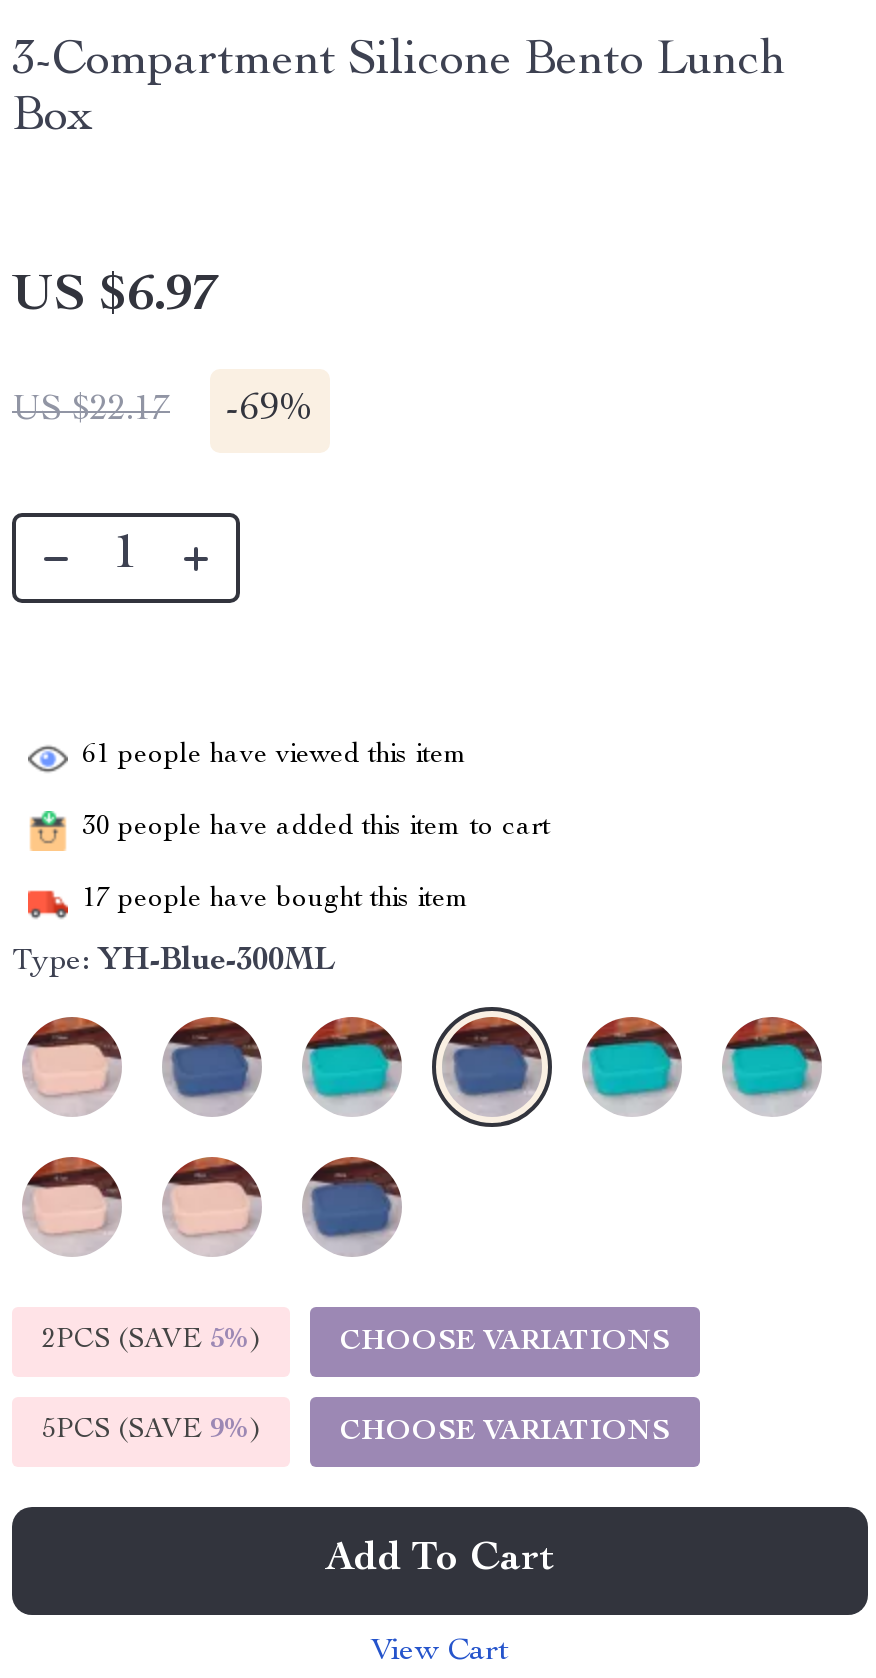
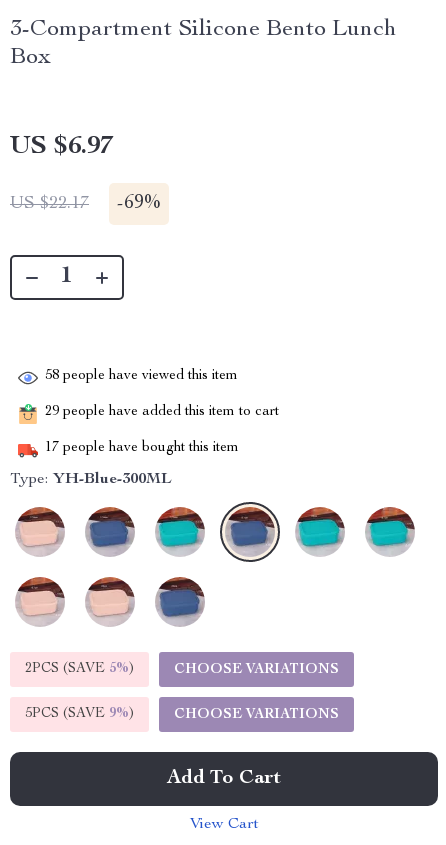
- 61 people have viewed this item
+ 58 people have viewed this item

- 30 people have added this item to cart
+ 29 people have added this item to cart
